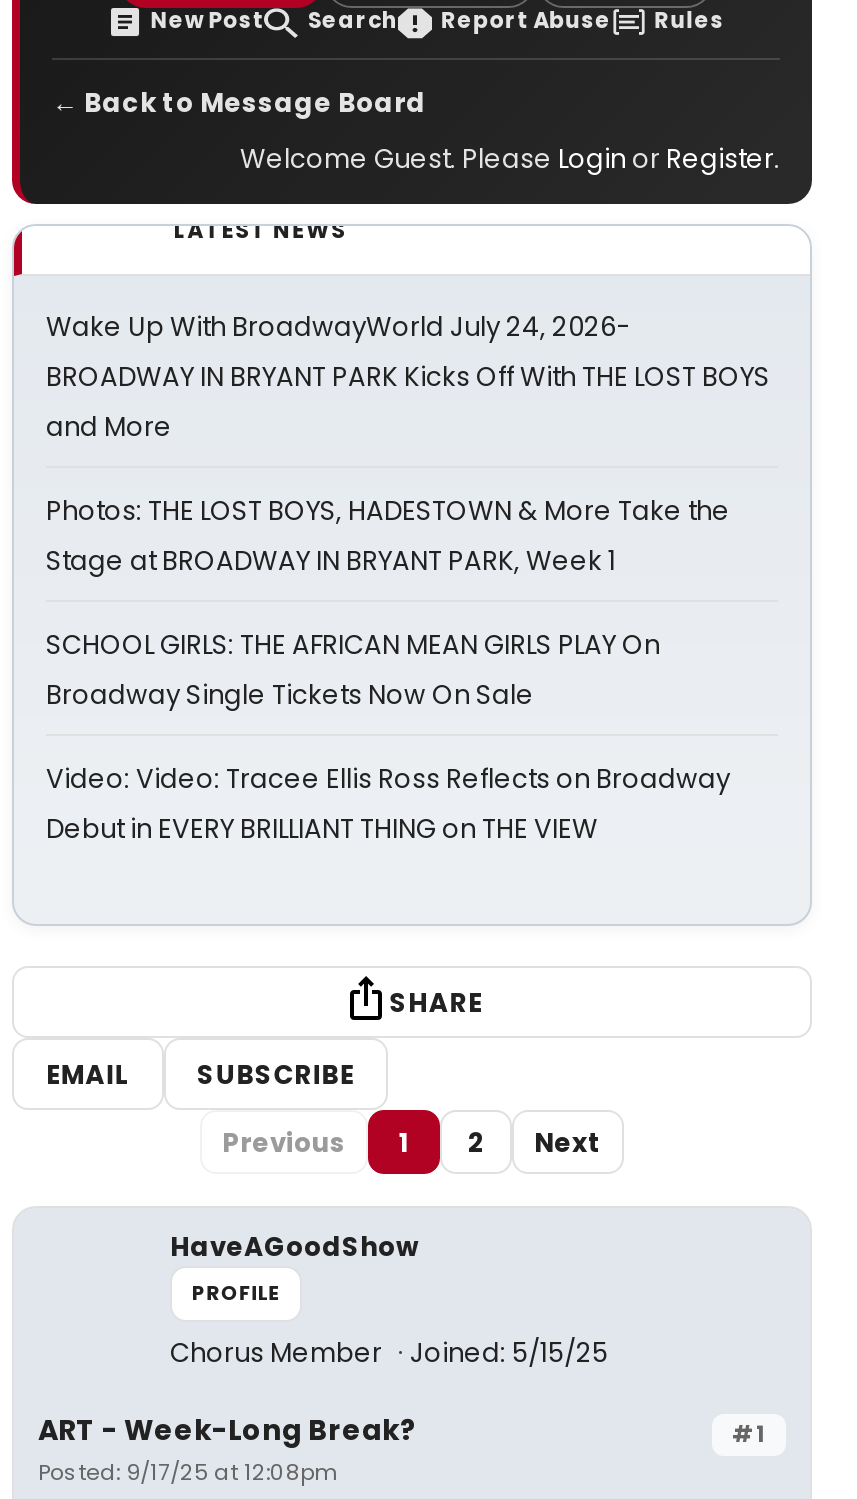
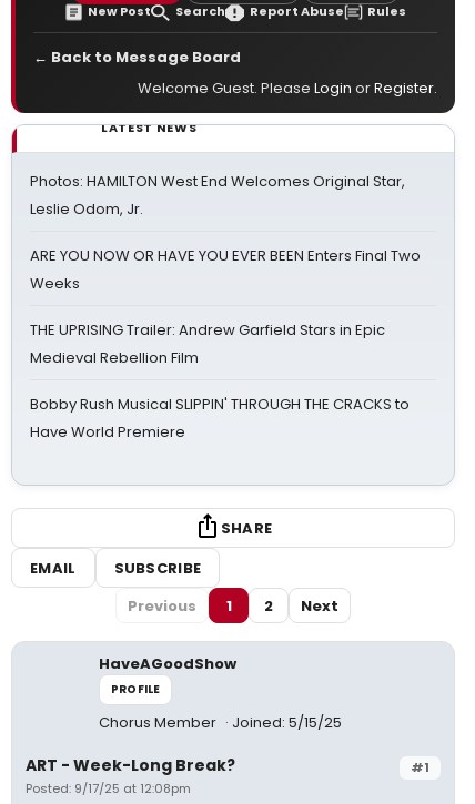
- Wake Up With BroadwayWorld July 24, 2026-
- BROADWAY IN BRYANT PARK Kicks Off With THE LOST BOYS
- and More
+ Photos: HAMILTON West End Welcomes Original Star,
+ Leslie Odom, Jr.

- Photos: THE LOST BOYS, HADESTOWN & More Take the
- Stage at BROADWAY IN BRYANT PARK, Week 1
+ ARE YOU NOW OR HAVE YOU EVER BEEN Enters Final Two
+ Weeks

- SCHOOL GIRLS: THE AFRICAN MEAN GIRLS PLAY On
- Broadway Single Tickets Now On Sale
+ THE UPRISING Trailer: Andrew Garfield Stars in Epic
+ Medieval Rebellion Film

- Video: Video: Tracee Ellis Ross Reflects on Broadway
- Debut in EVERY BRILLIANT THING on THE VIEW
+ Bobby Rush Musical SLIPPIN' THROUGH THE CRACKS to
+ Have World Premiere
